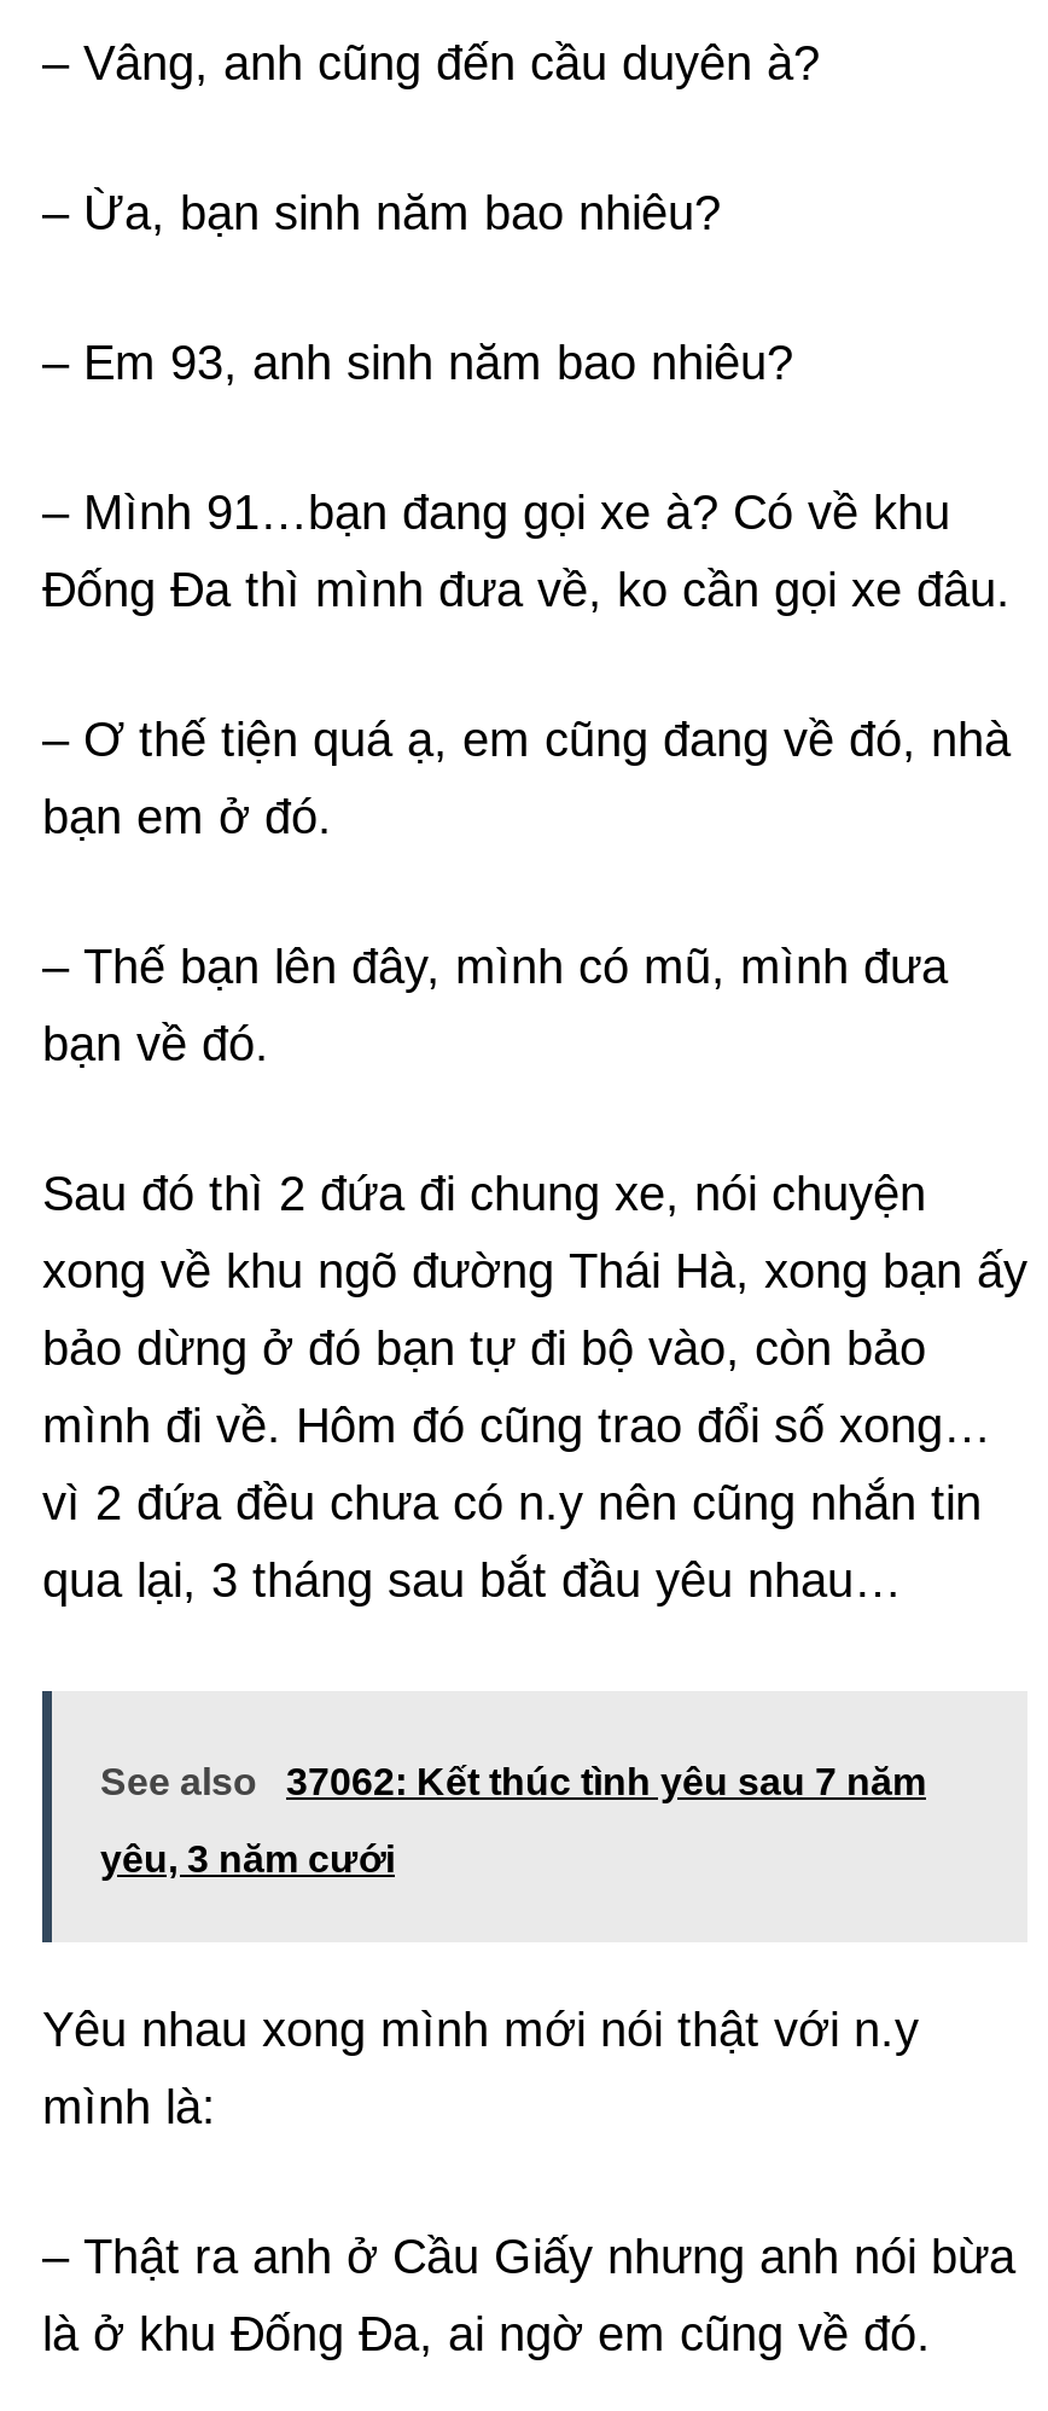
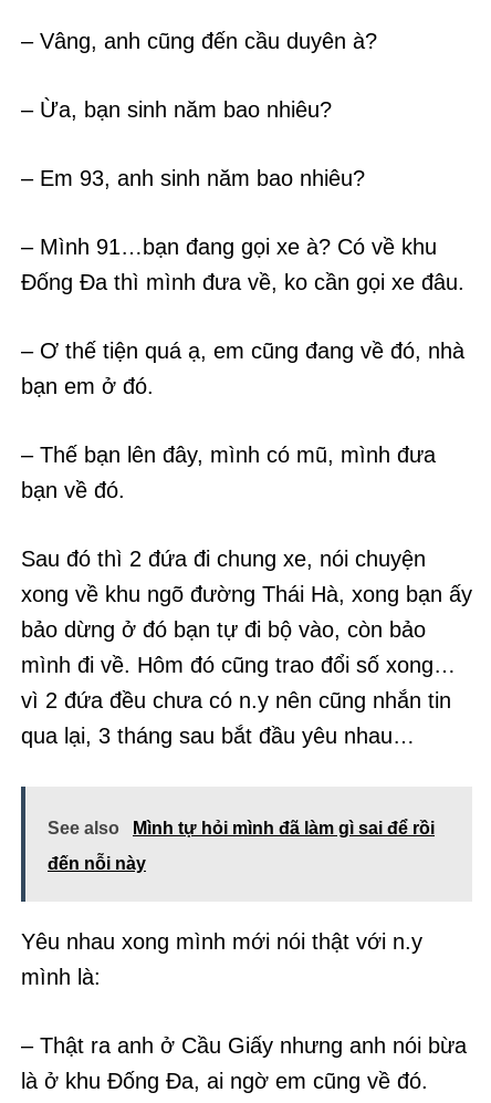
- 37062: Kết thúc tình yêu sau 7 năm
+ Mình tự hỏi mình đã làm gì sai để rồi

- yêu, 3 năm cưới
+ đến nỗi này
